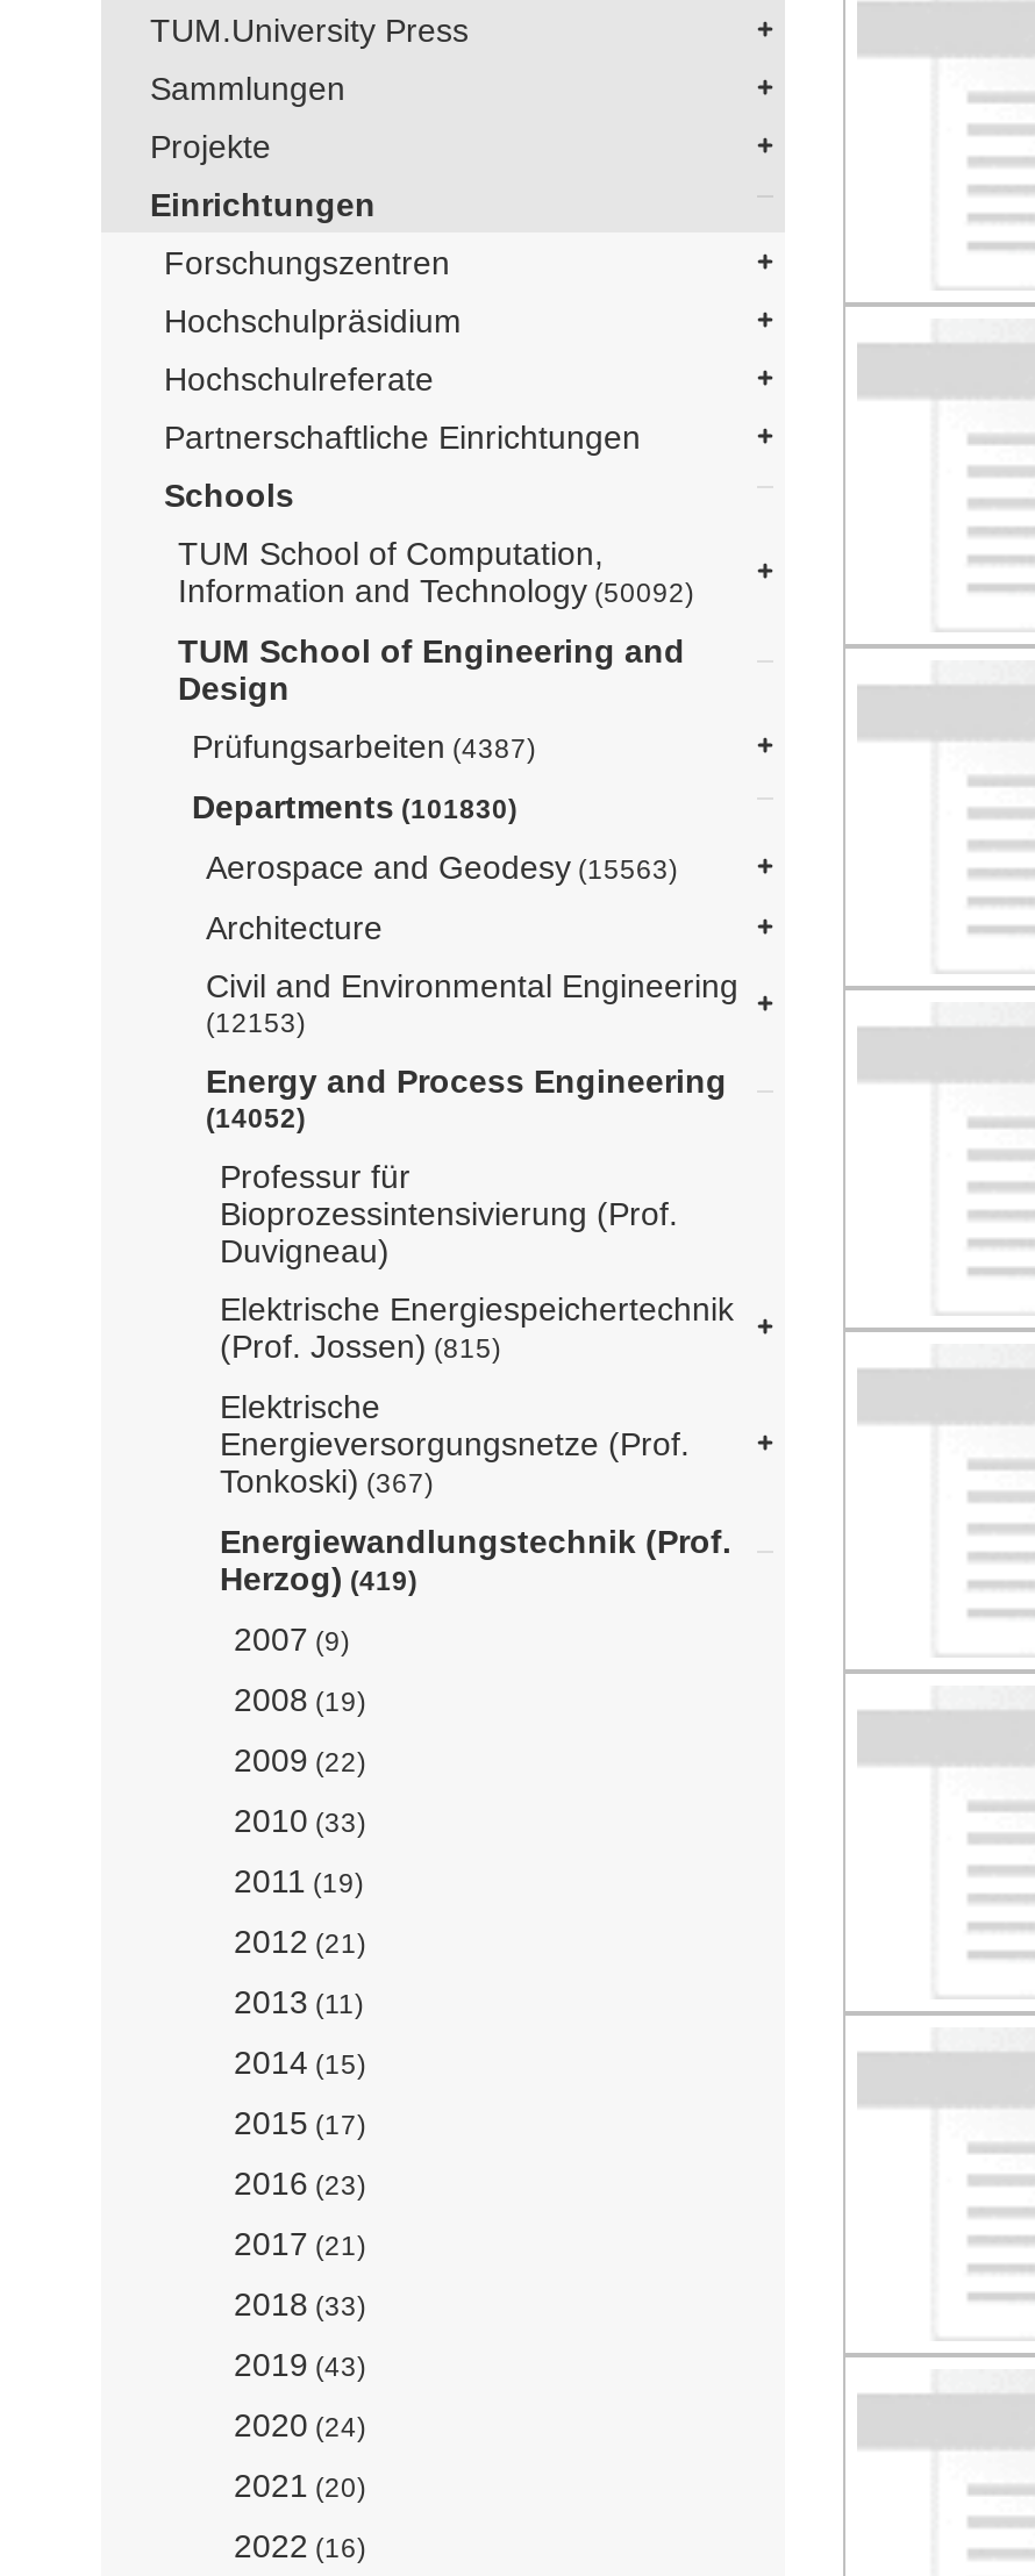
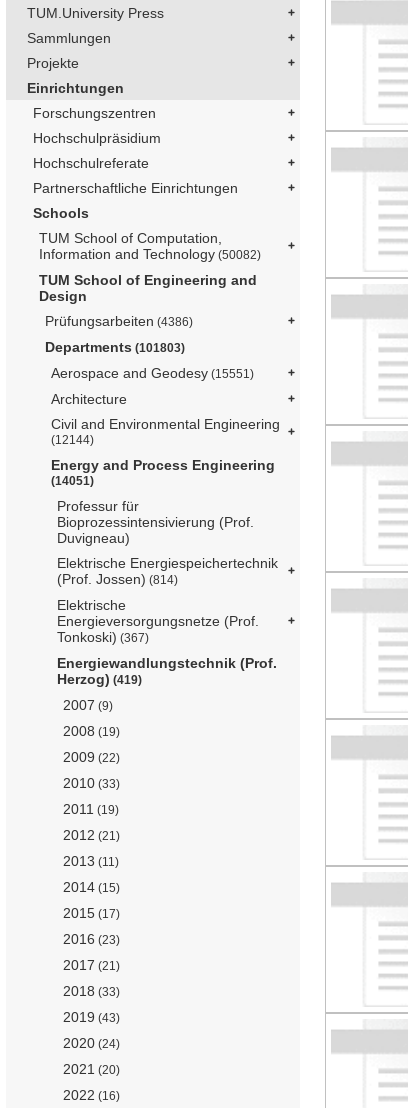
- Information and Technology (50092)
+ Information and Technology (50082)

- Prüfungsarbeiten (4387)
+ Prüfungsarbeiten (4386)

- Departments (101830)
+ Departments (101803)

- Aerospace and Geodesy (15563)
+ Aerospace and Geodesy (15551)

- (12153)
+ (12144)

- (14052)
+ (14051)

- (Prof. Jossen) (815)
+ (Prof. Jossen) (814)
